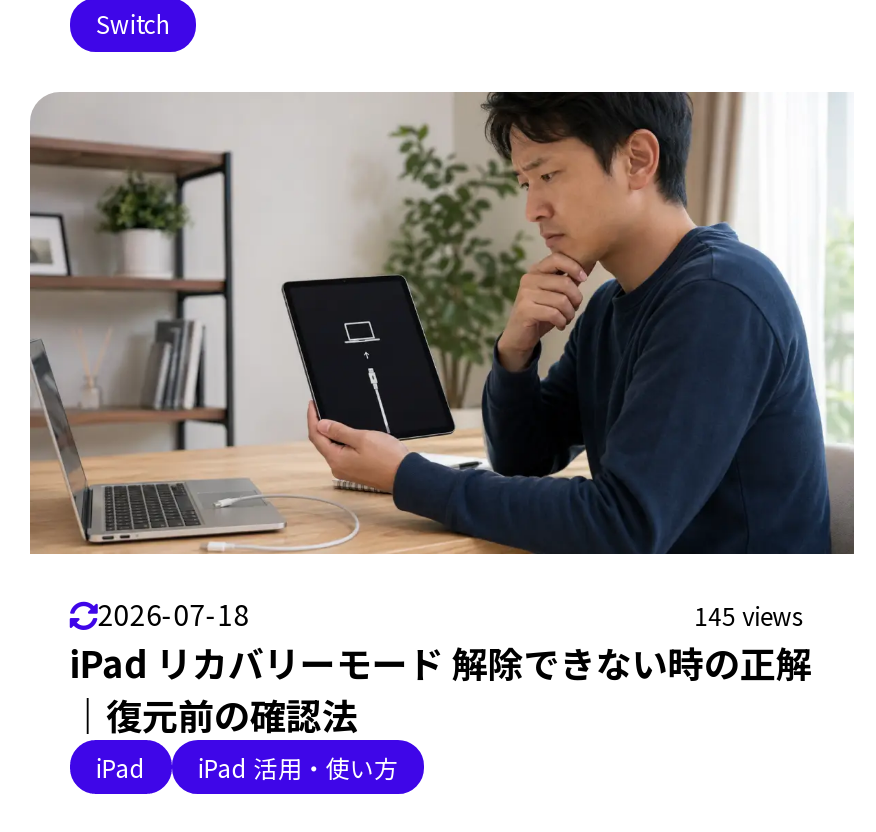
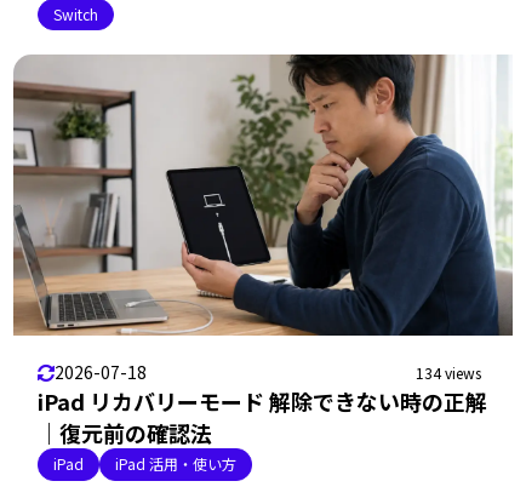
- 145 views
+ 134 views
